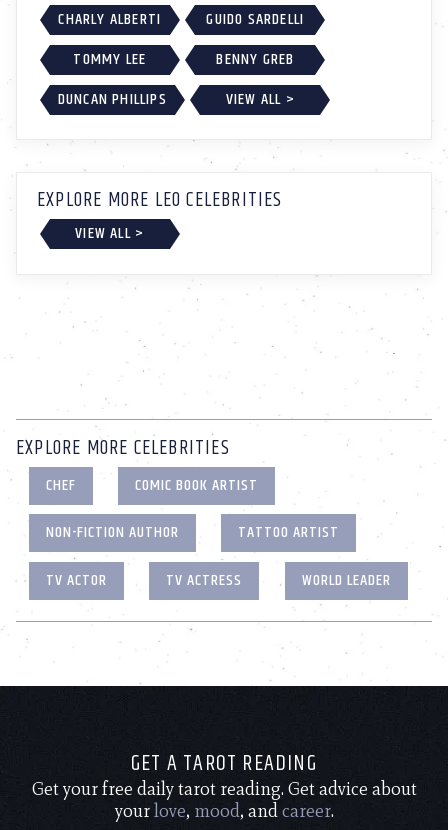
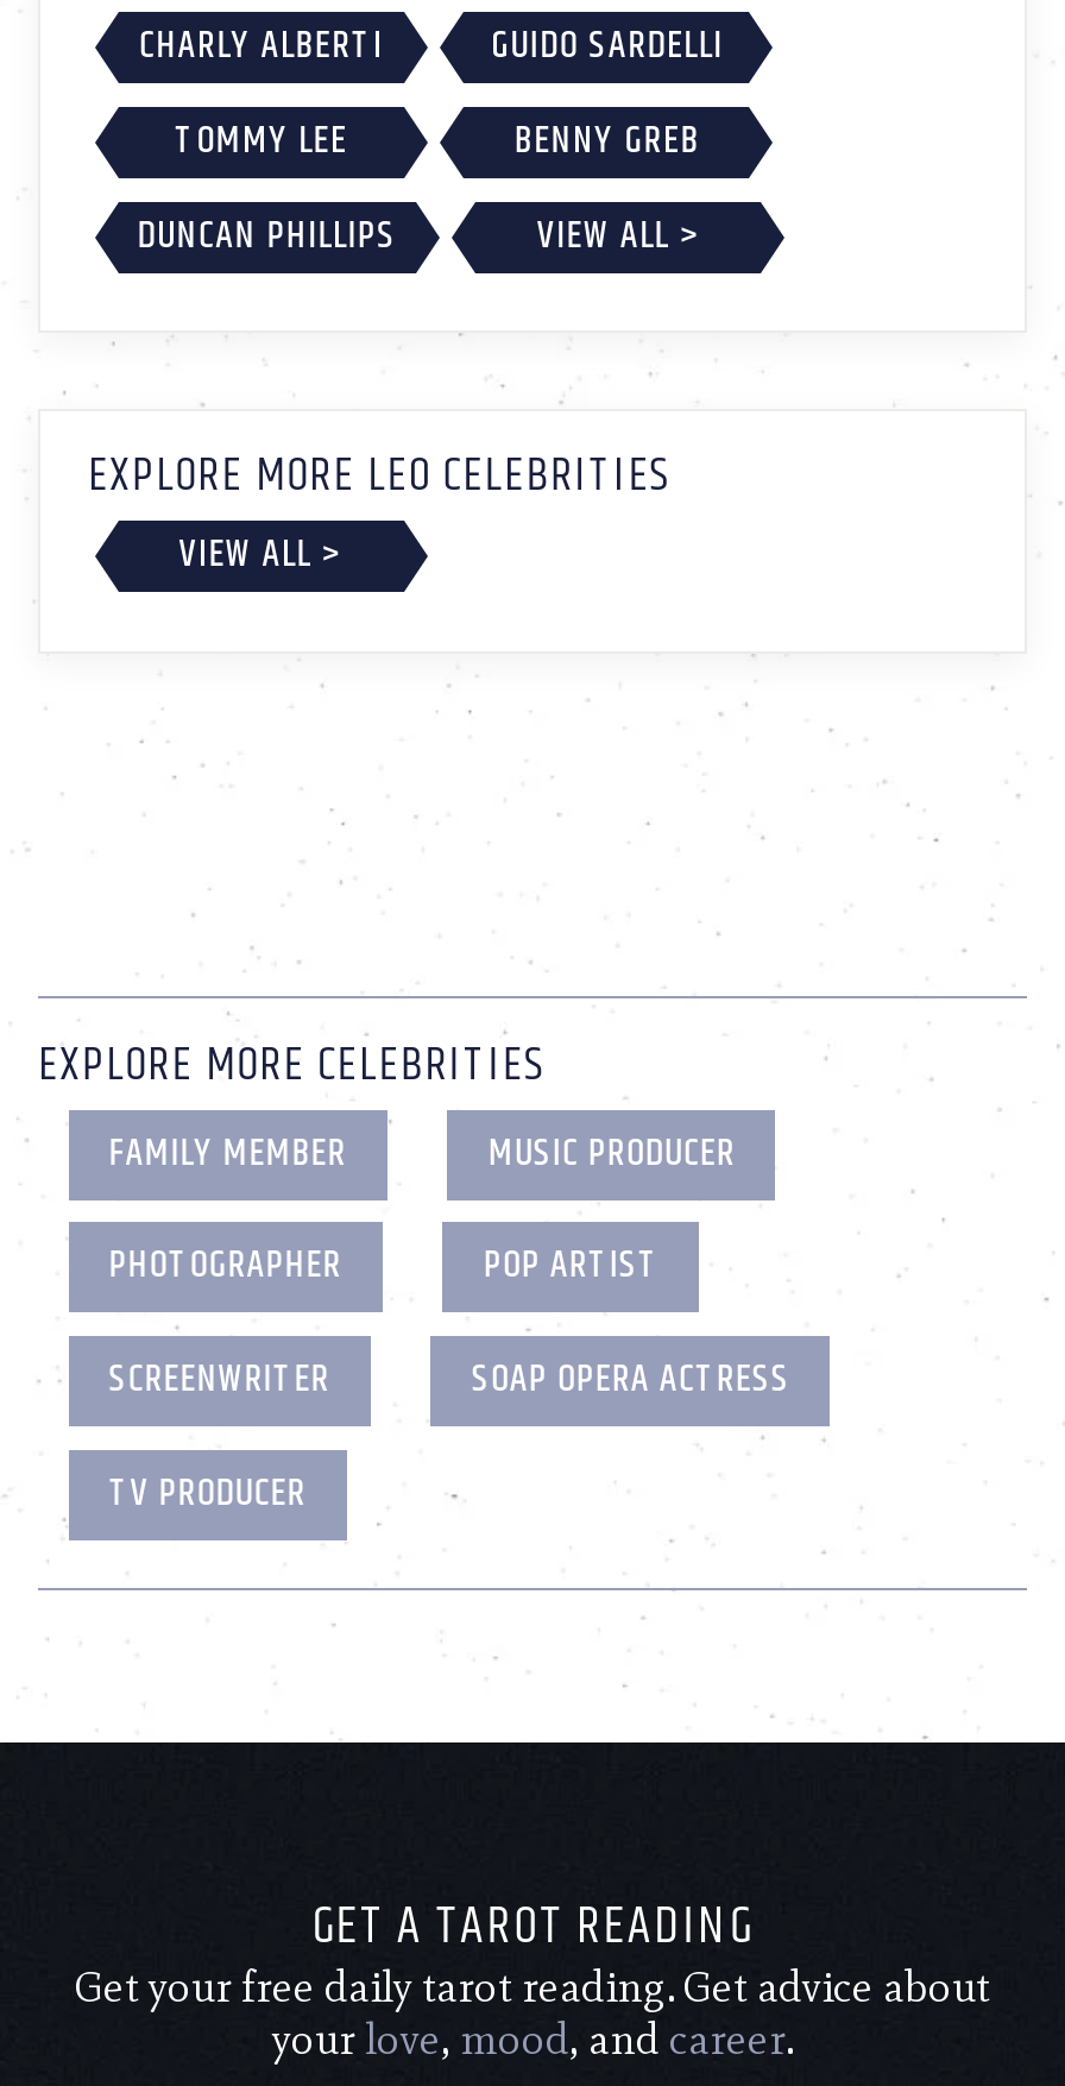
- CHEF
- COMIC BOOK ARTIST
- NON-FICTION AUTHOR
- TATTOO ARTIST
- TV ACTOR
- TV ACTRESS
- WORLD LEADER
+ FAMILY MEMBER
+ MUSIC PRODUCER
+ PHOTOGRAPHER
+ POP ARTIST
+ SCREENWRITER
+ SOAP OPERA ACTRESS
+ TV PRODUCER
